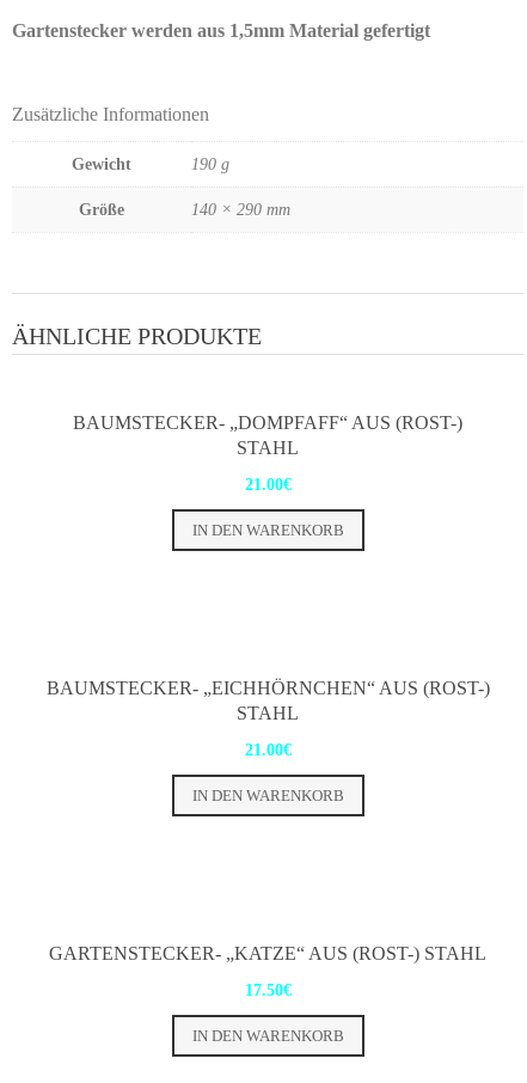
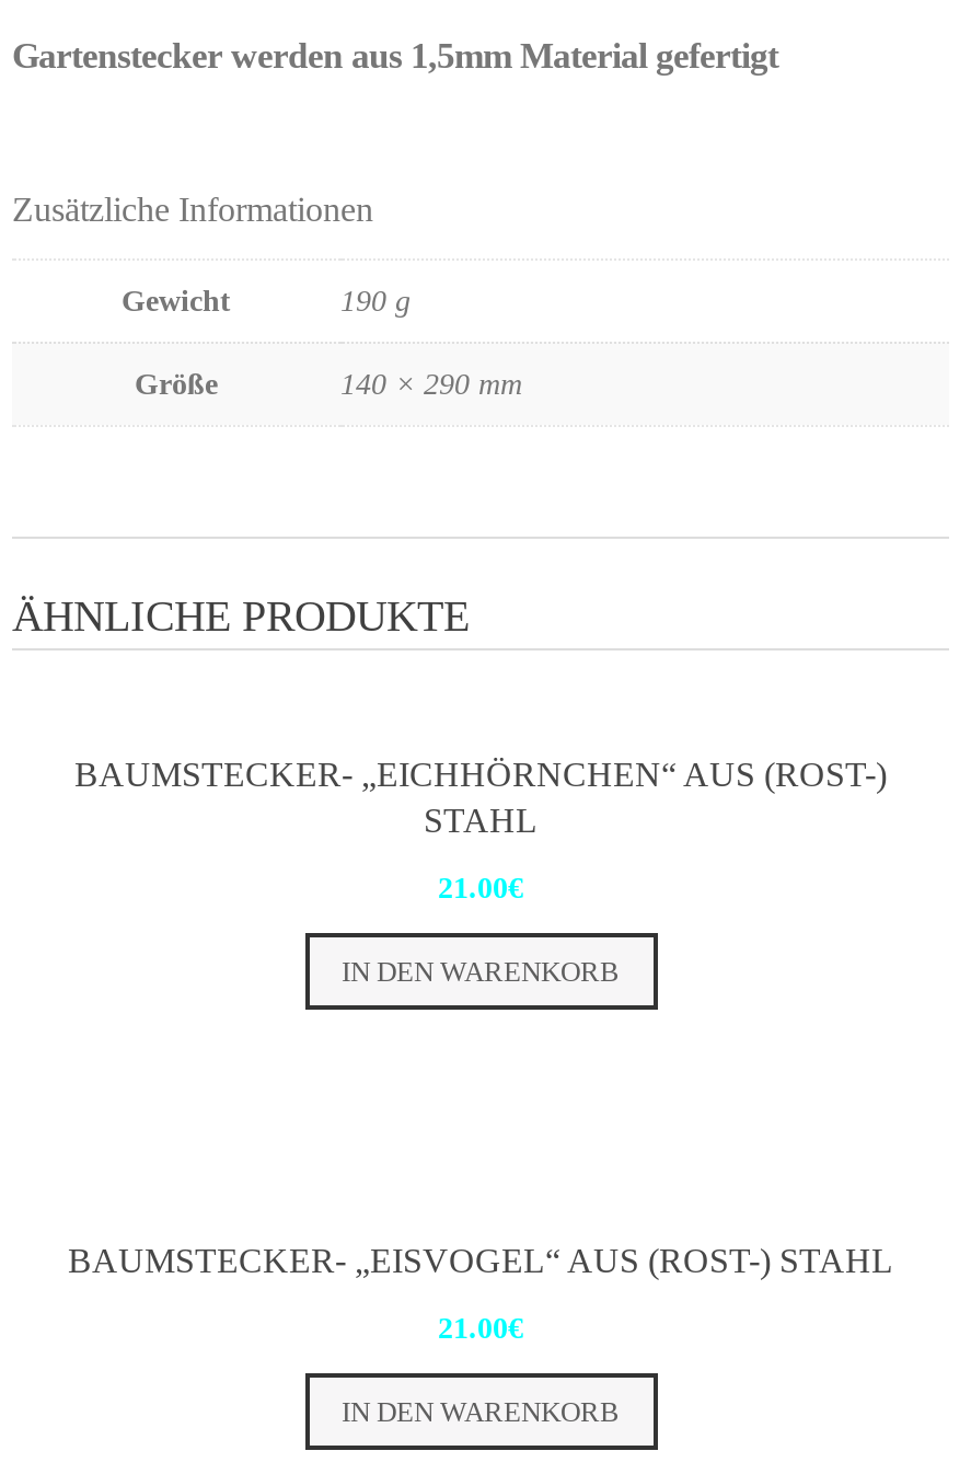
- BAUMSTECKER- „DOMPFAFF“ AUS (ROST-)
- STAHL
- 21.00€
- IN DEN WARENKORB

- GARTENSTECKER- „KATZE“ AUS (ROST-) STAHL
+ BAUMSTECKER- „EISVOGEL“ AUS (ROST-) STAHL

- 17.50€
+ 21.00€
